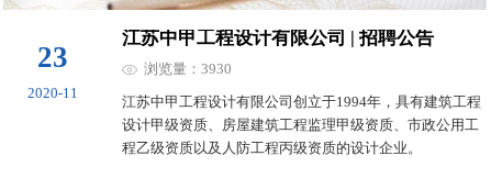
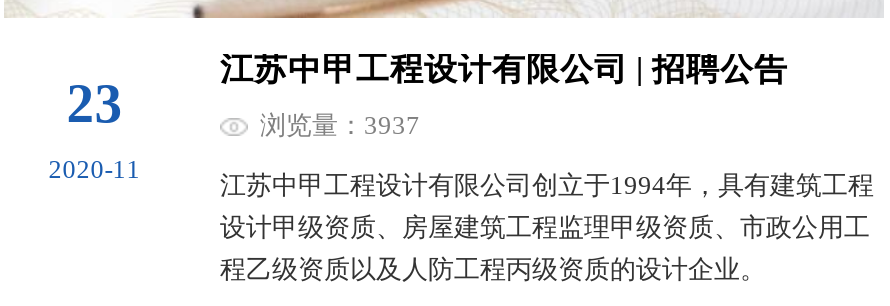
- 浏览量：3930
+ 浏览量：3937
